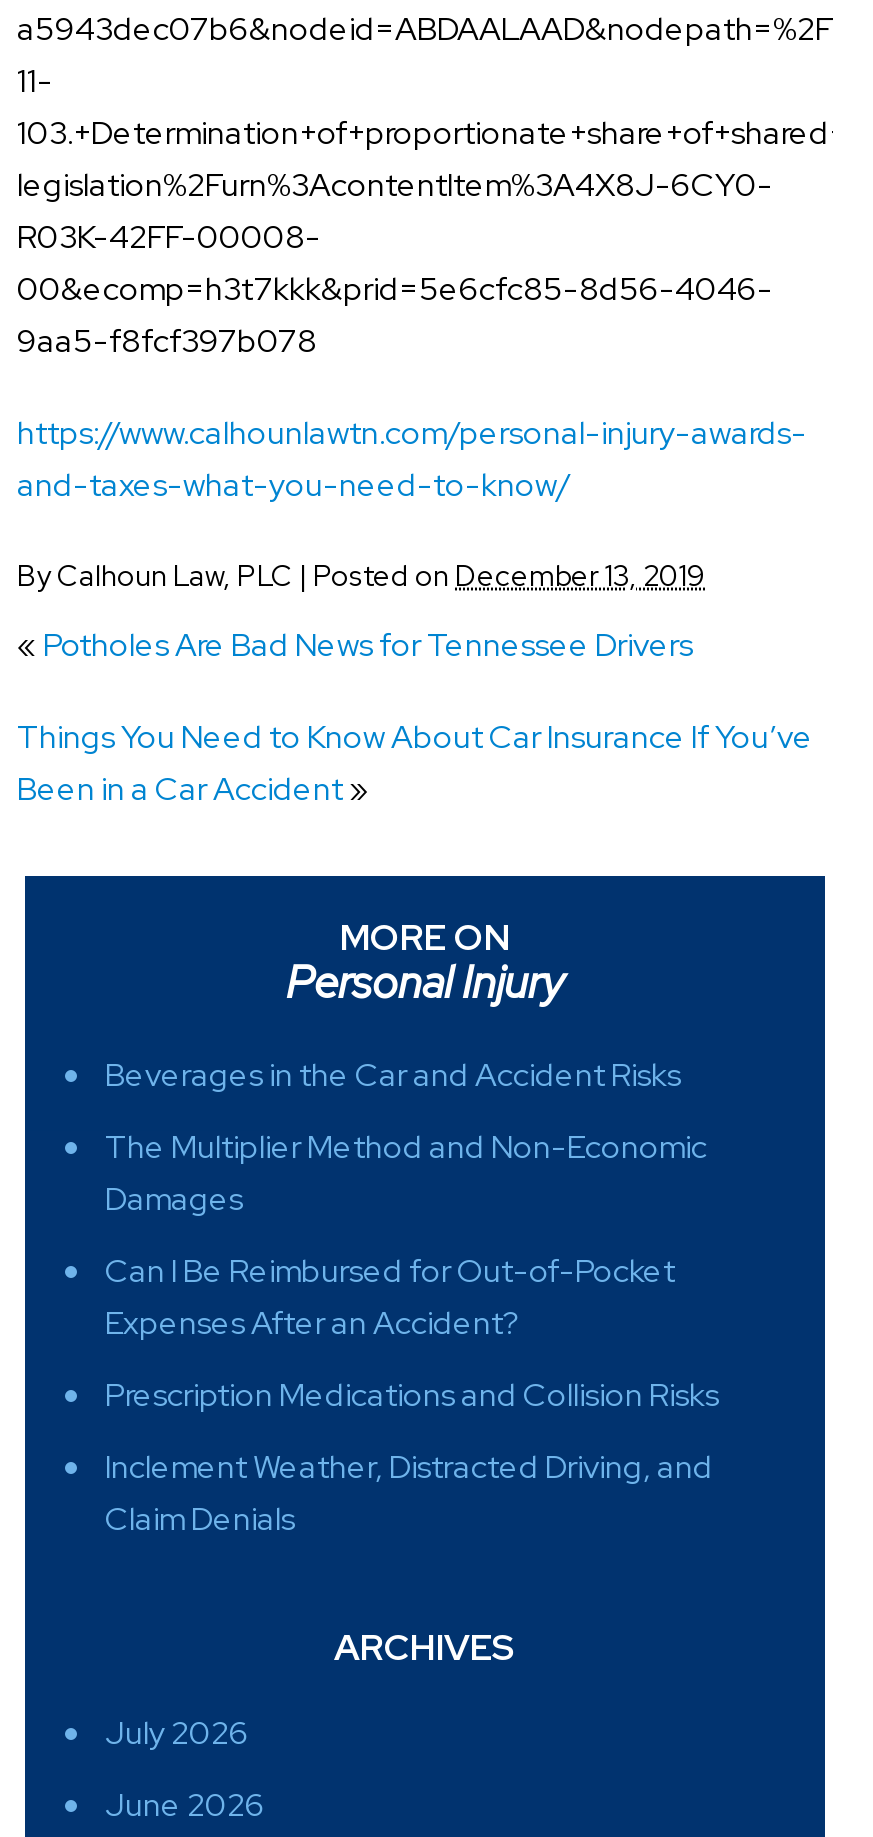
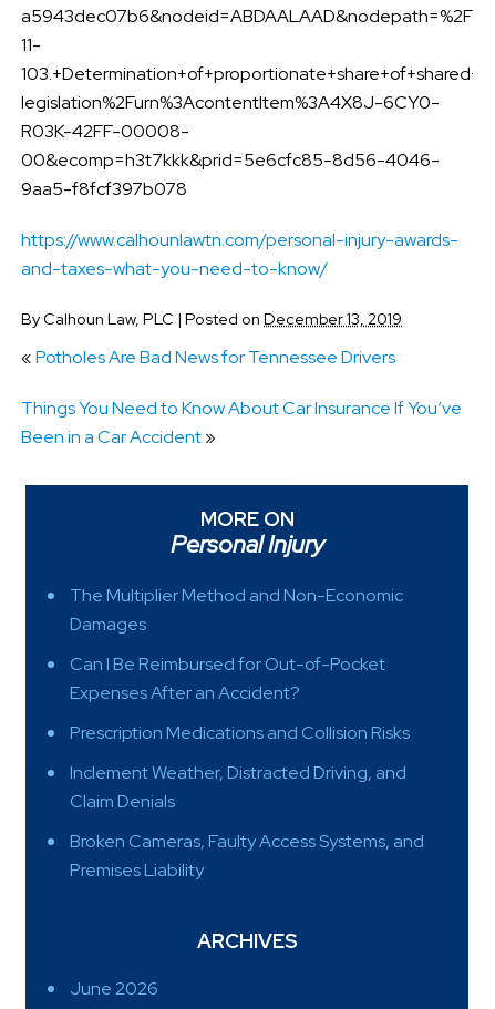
- Beverages in the Car and Accident Risks

moved up: The Multiplier Method and Non-Economic | Damages | Can I Be Reimbursed for Out-of-Pocket | Expenses After an Accident? | Prescription Medications and Collision Risks | Inclement Weather, Distracted Driving, and | Claim Denials

+ Broken Cameras, Faulty Access Systems, and
+ Premises Liability

moved down: ARCHIVES

- July 2026
